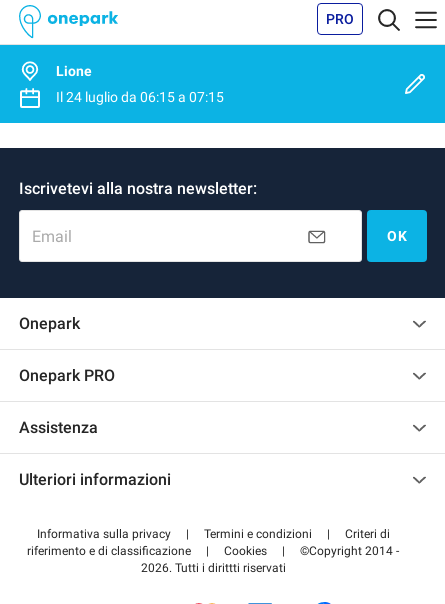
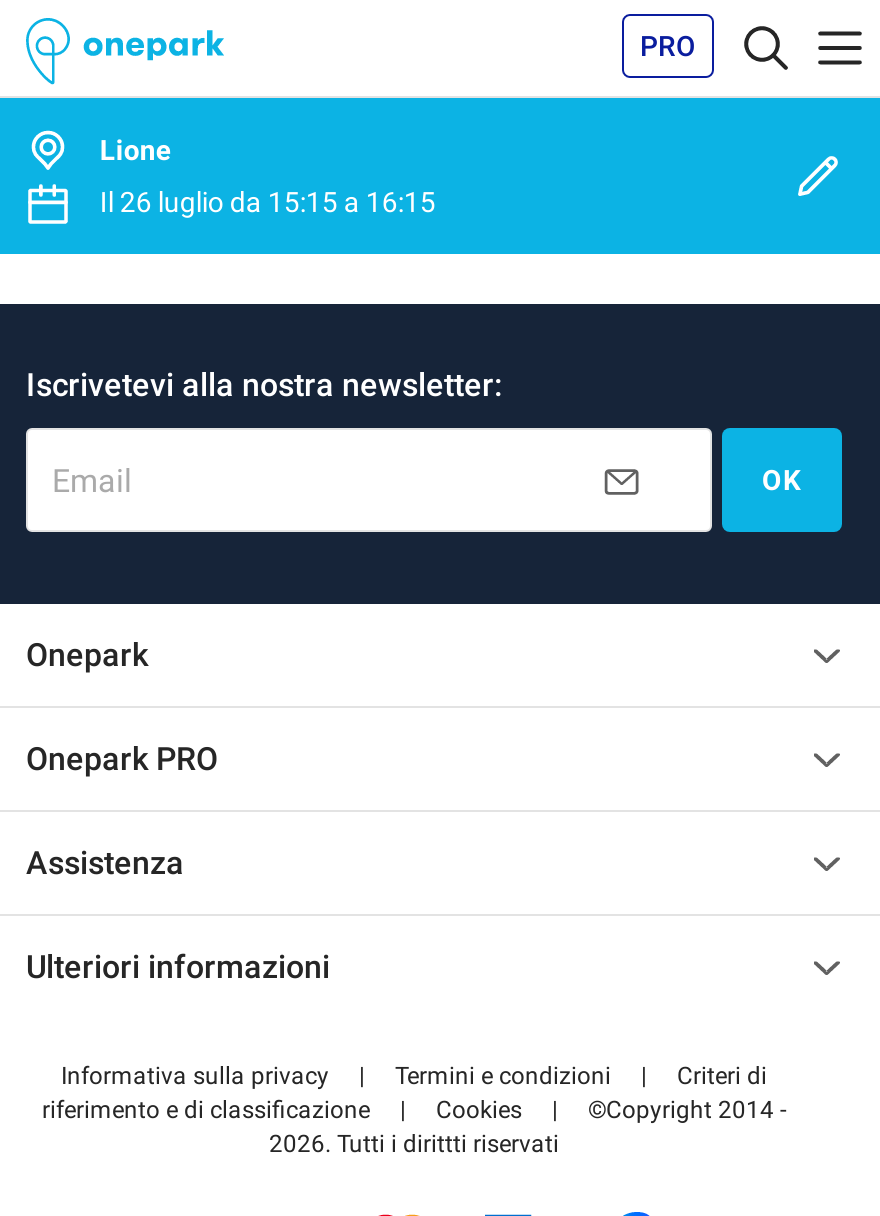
- Il 24 luglio da 06:15 a 07:15
+ Il 26 luglio da 15:15 a 16:15
